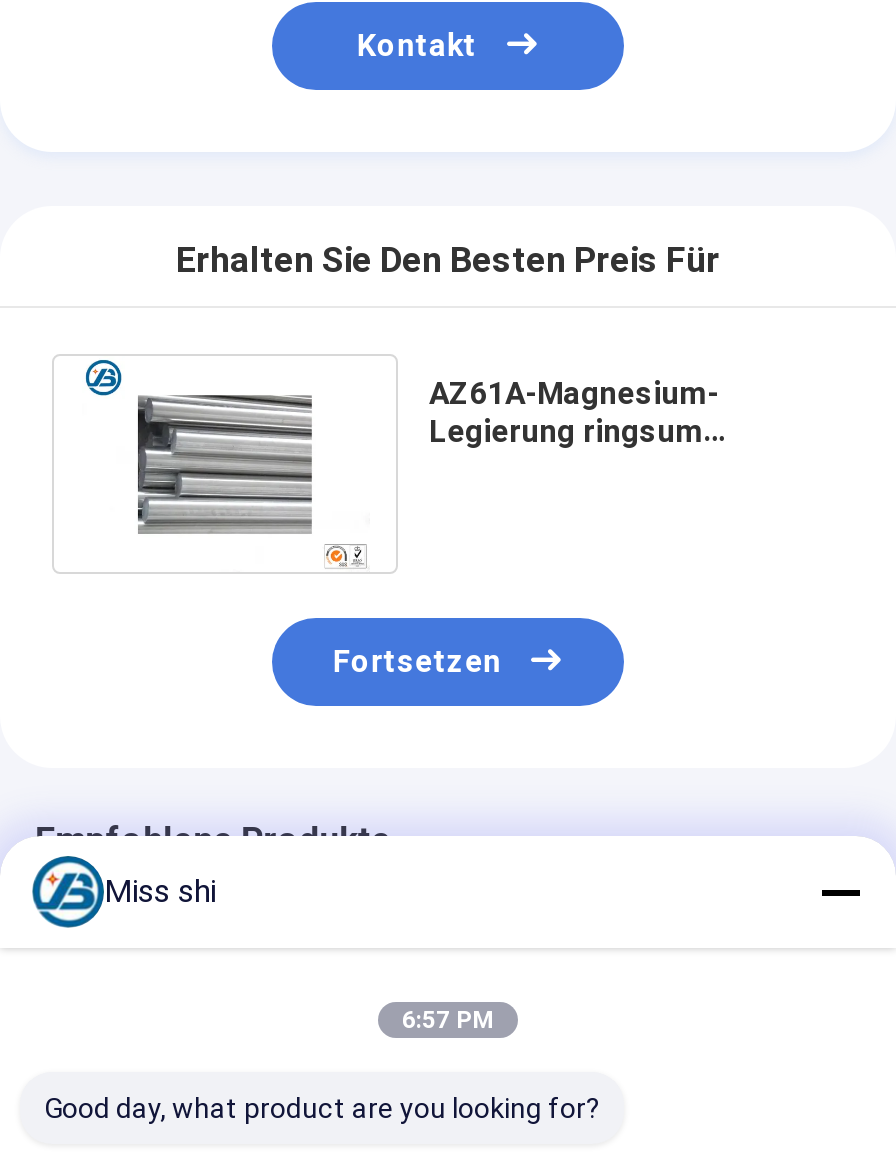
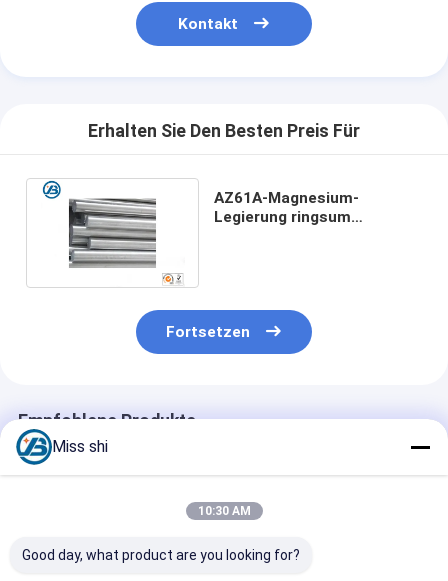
- 6:57 PM
+ 10:30 AM
